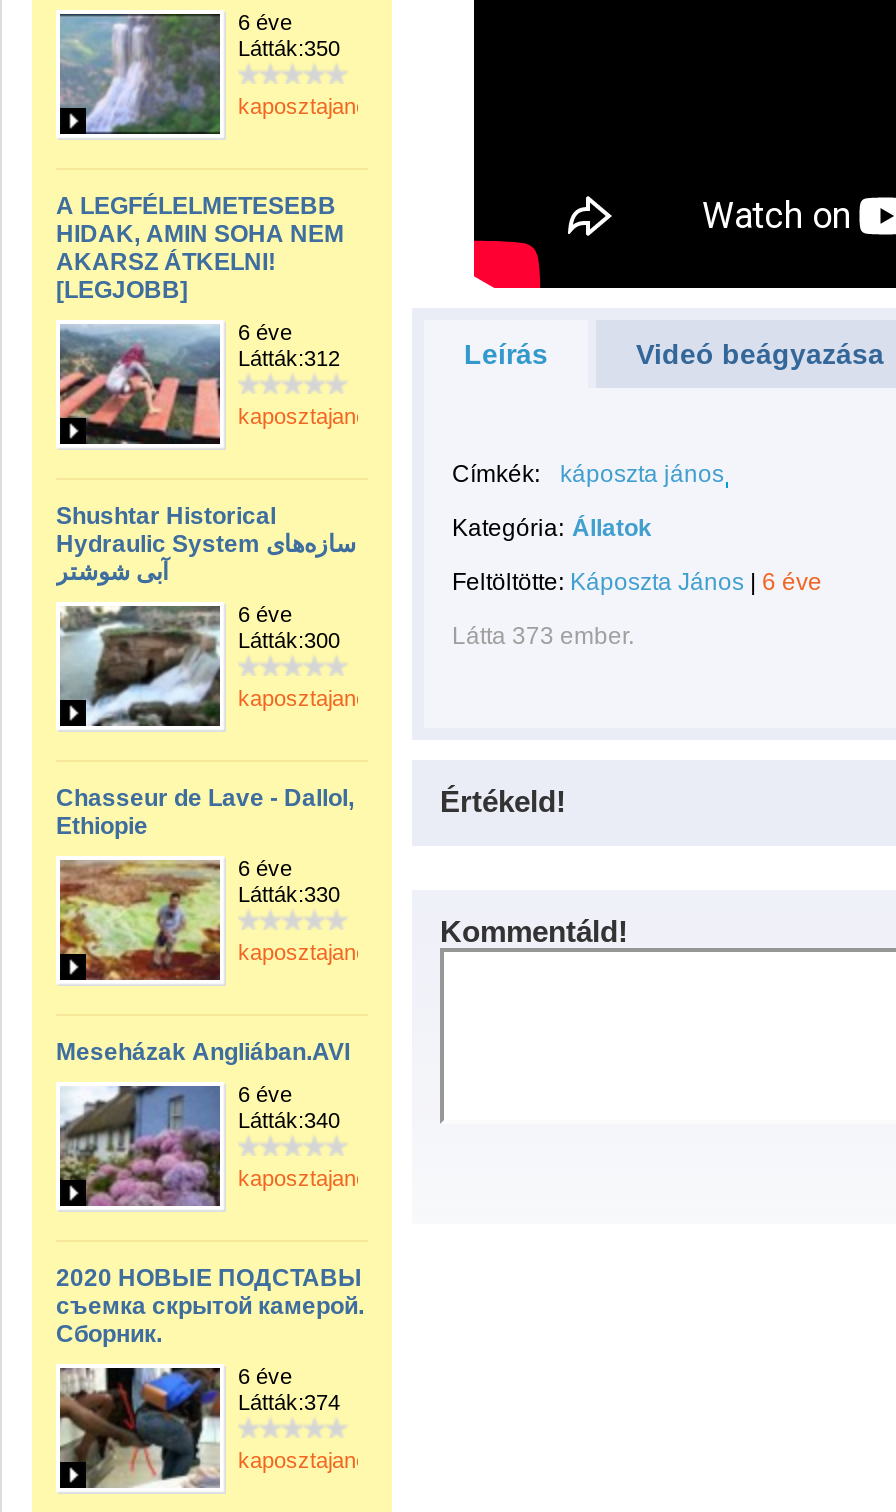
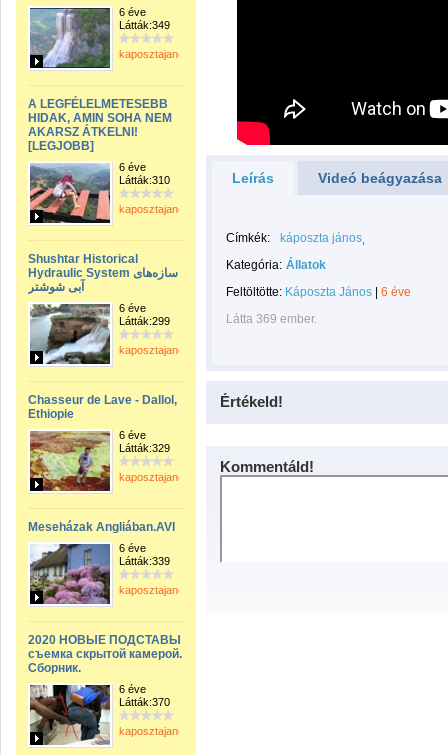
- Látták:350
+ Látták:349

- Látták:312
+ Látták:310

- Látták:300
+ Látták:299

- Látta 373 ember.
+ Látta 369 ember.

- Látták:330
+ Látták:329

- Látták:340
+ Látták:339

- Látták:374
+ Látták:370
